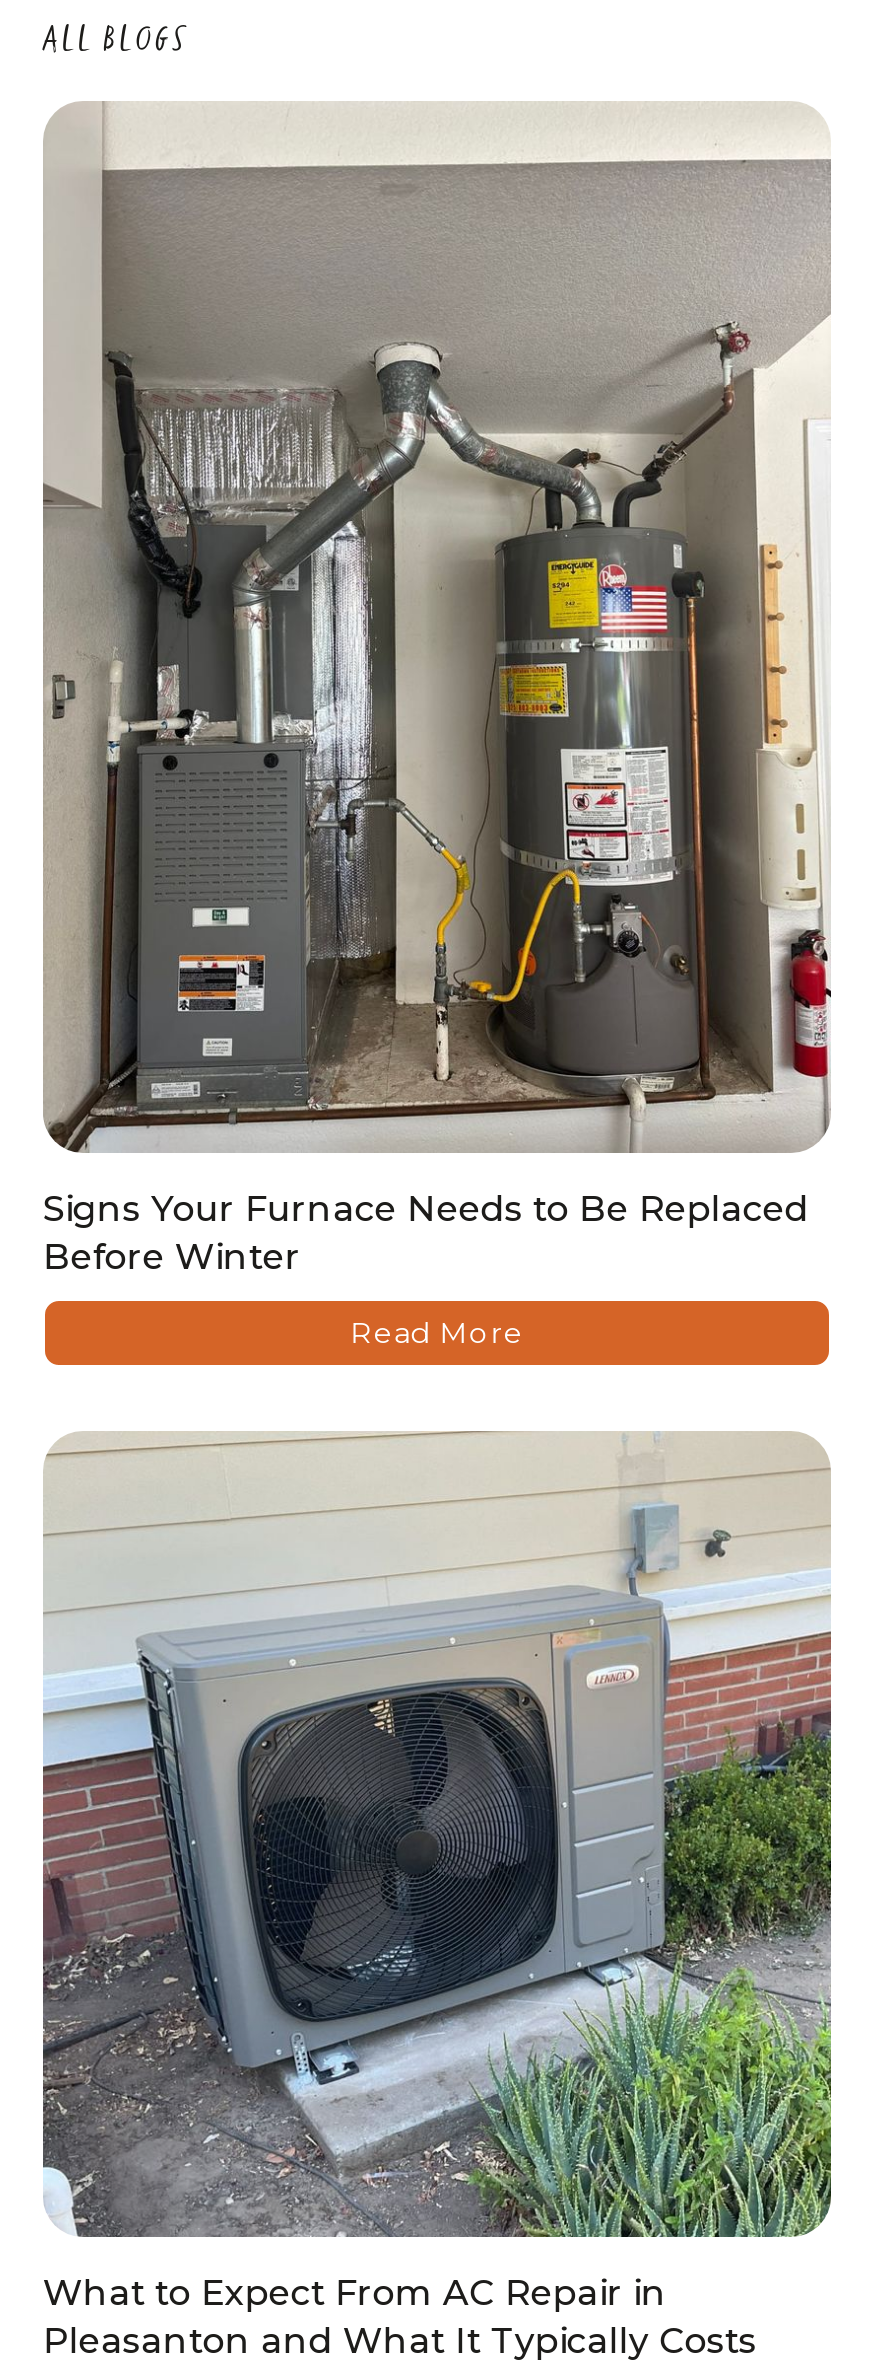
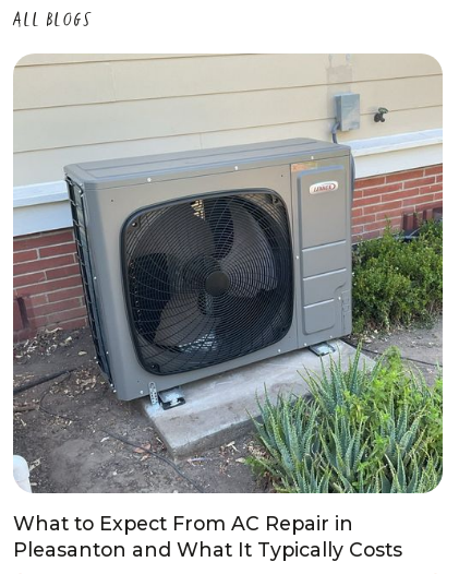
- [image]
- Signs Your Furnace Needs to Be Replaced
- Before Winter
- Read More
